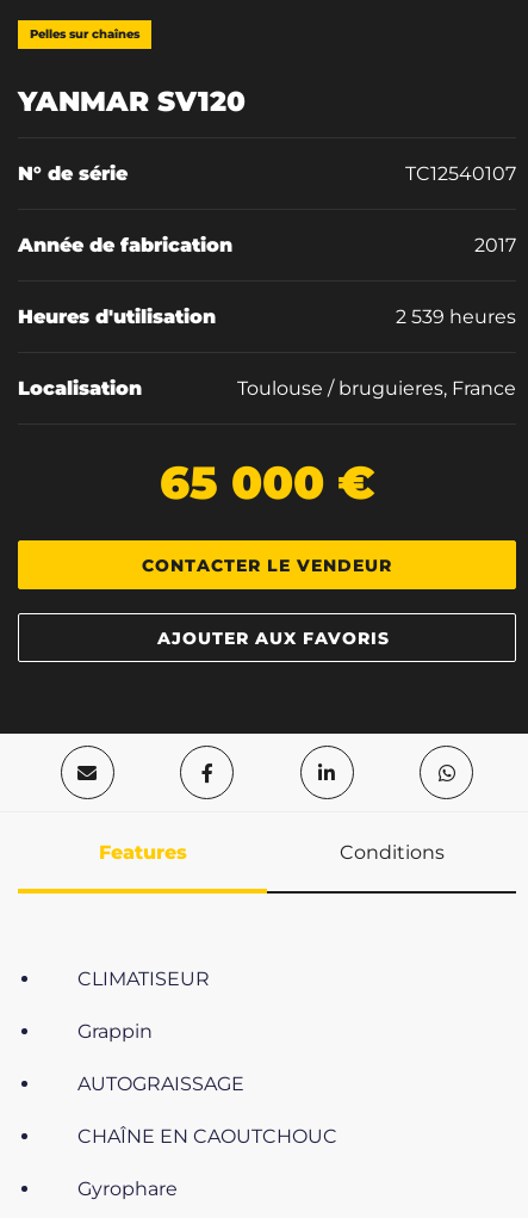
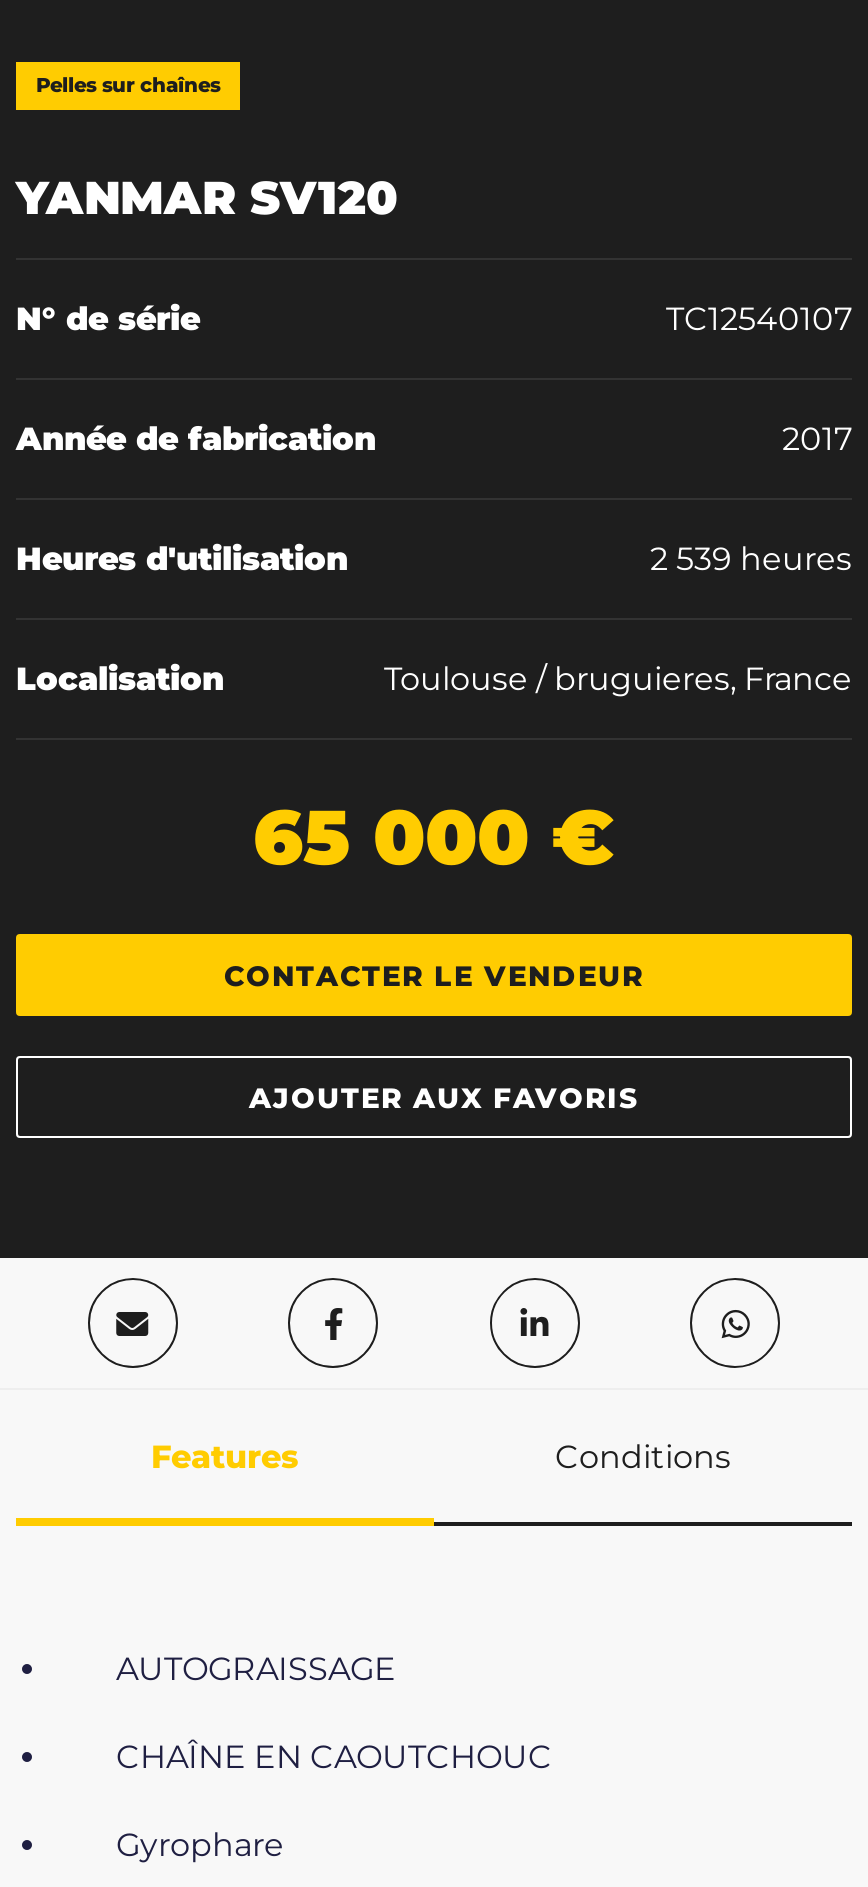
- CLIMATISEUR
- Grappin
